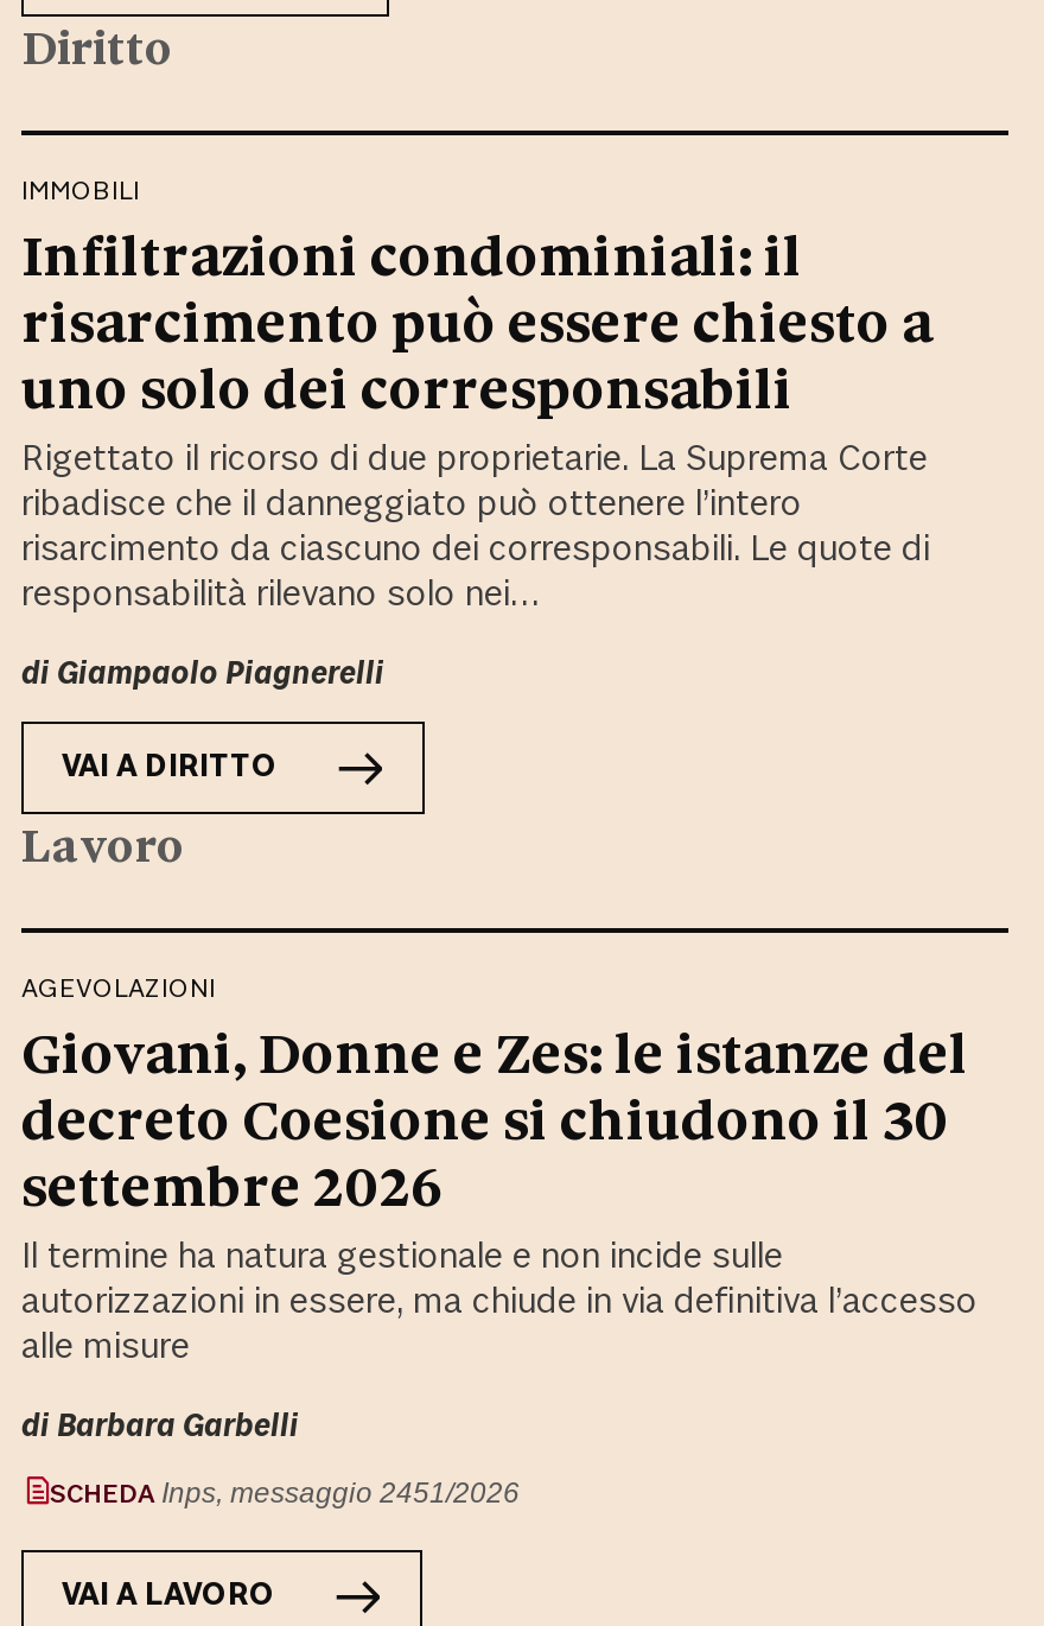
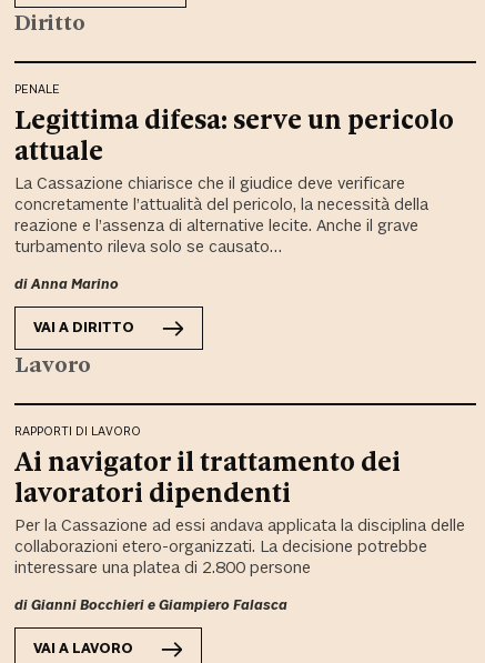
- IMMOBILI
- Infiltrazioni condominiali: il
- risarcimento può essere chiesto a
- uno solo dei corresponsabili
- Rigettato il ricorso di due proprietarie. La Suprema Corte
- ribadisce che il danneggiato può ottenere l’intero
- risarcimento da ciascuno dei corresponsabili. Le quote di
- responsabilità rilevano solo nei…
+ PENALE
+ Legittima difesa: serve un pericolo
+ attuale
+ La Cassazione chiarisce che il giudice deve verificare
+ concretamente l’attualità del pericolo, la necessità della
+ reazione e l’assenza di alternative lecite. Anche il grave
+ turbamento rileva solo se causato…

- di Giampaolo Piagnerelli
+ di Anna Marino

- AGEVOLAZIONI
- Giovani, Donne e Zes: le istanze del
- decreto Coesione si chiudono il 30
- settembre 2026
- Il termine ha natura gestionale e non incide sulle
- autorizzazioni in essere, ma chiude in via definitiva l’accesso
- alle misure
- di Barbara Garbelli
- SCHEDA Inps, messaggio 2451/2026
+ RAPPORTI DI LAVORO
+ Ai navigator il trattamento dei
+ lavoratori dipendenti
+ Per la Cassazione ad essi andava applicata la disciplina delle
+ collaborazioni etero-organizzati. La decisione potrebbe
+ interessare una platea di 2.800 persone
+ di Gianni Bocchieri e Giampiero Falasca
